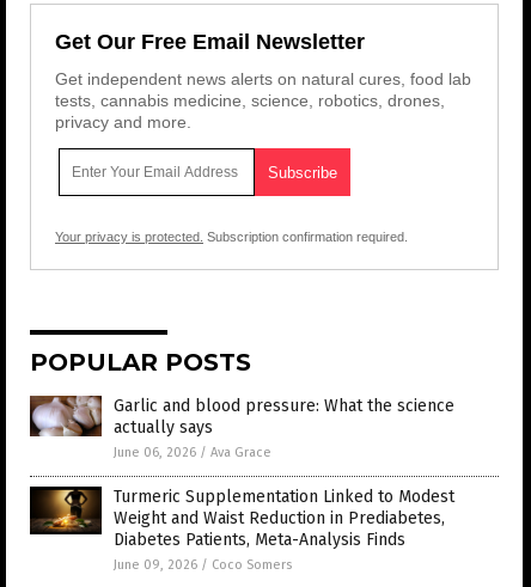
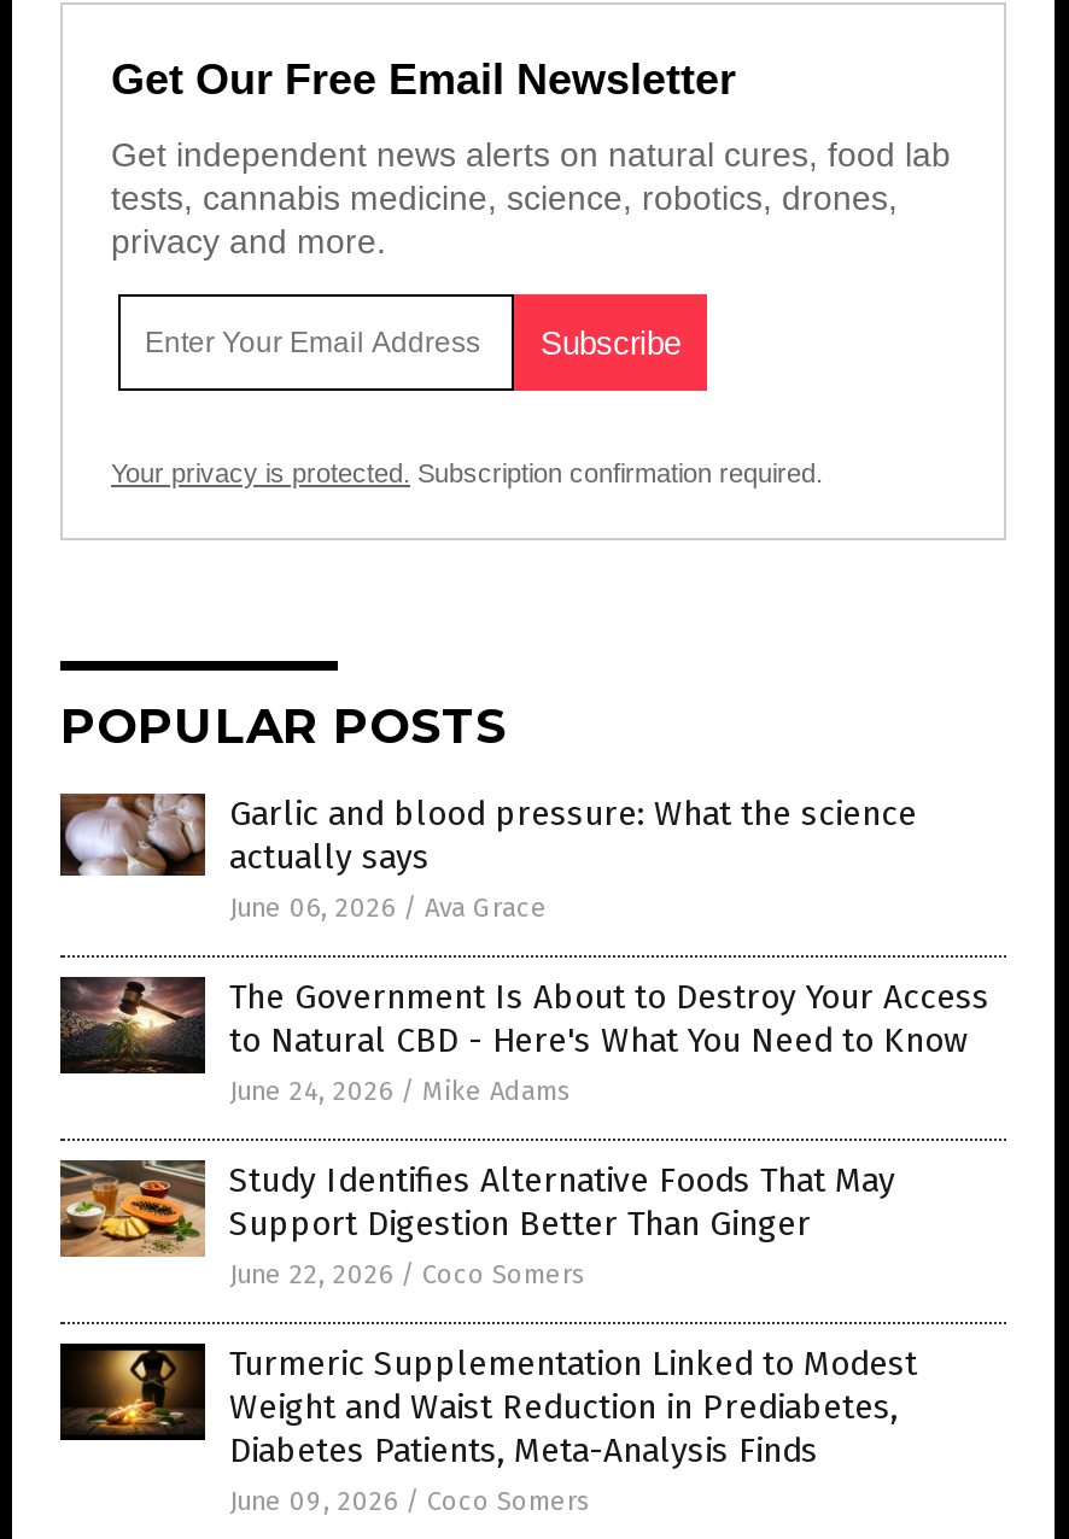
+ [image]

+ [image]
+ The Government Is About to Destroy Your Access
+ to Natural CBD - Here's What You Need to Know
+ June 24, 2026 / Mike Adams
+ Study Identifies Alternative Foods That May
+ Support Digestion Better Than Ginger
+ June 22, 2026 / Coco Somers
